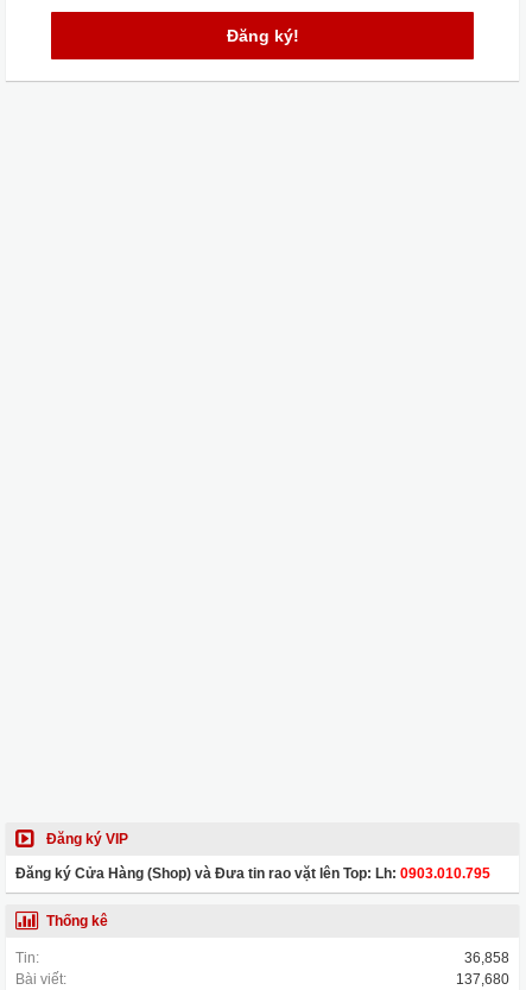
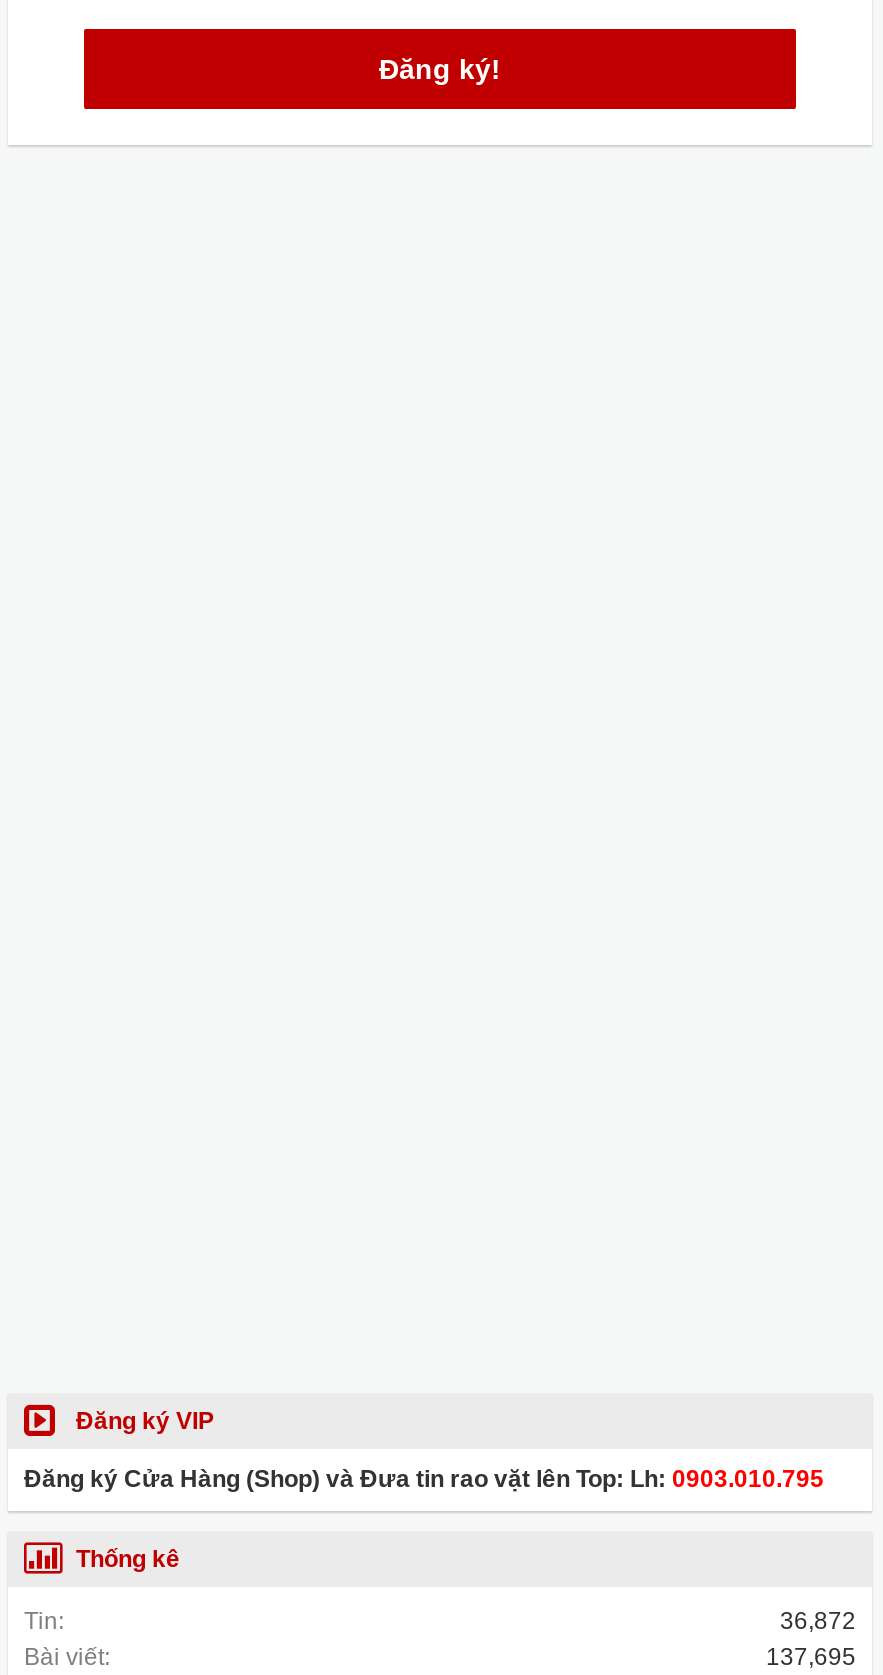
- 36,858
+ 36,872

- 137,680
+ 137,695
